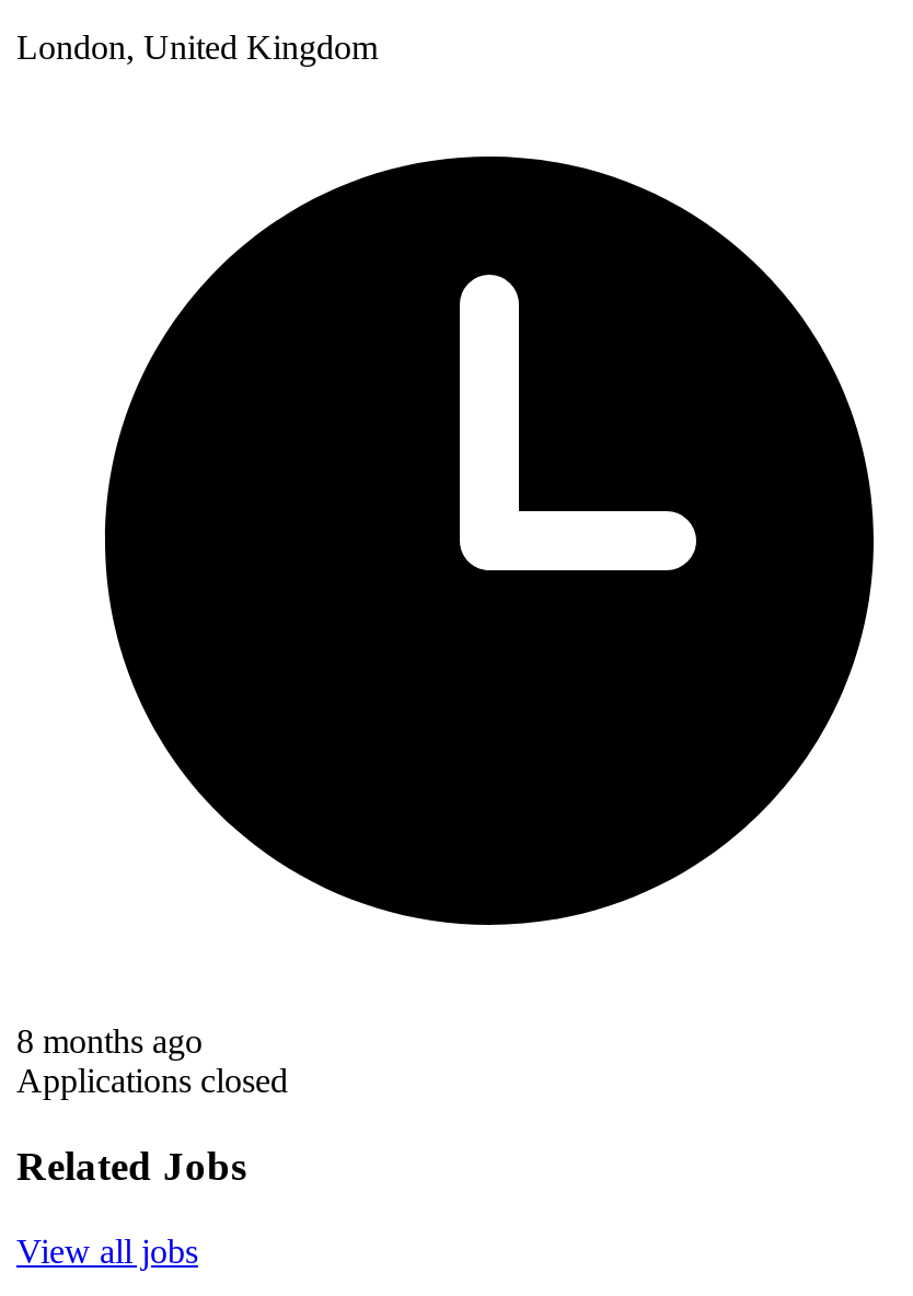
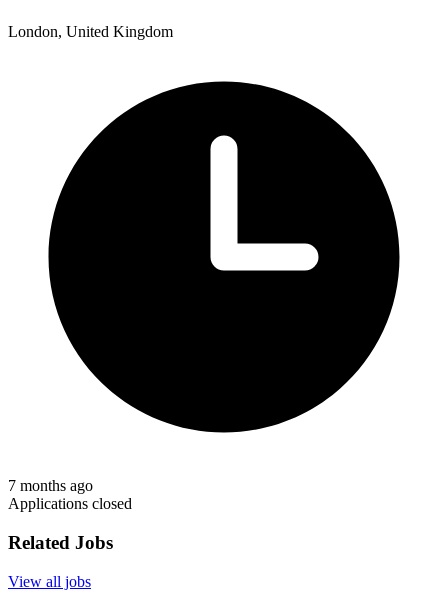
- 8 months ago
+ 7 months ago
